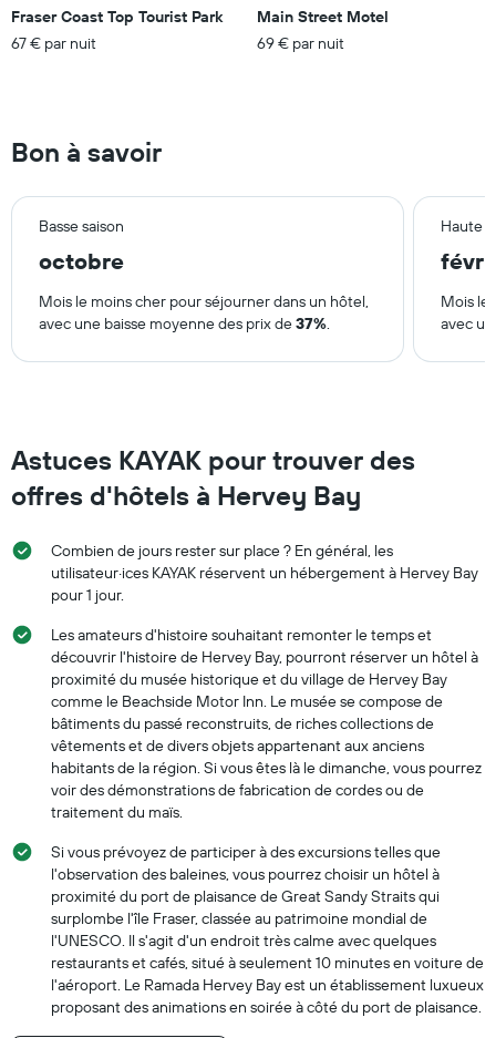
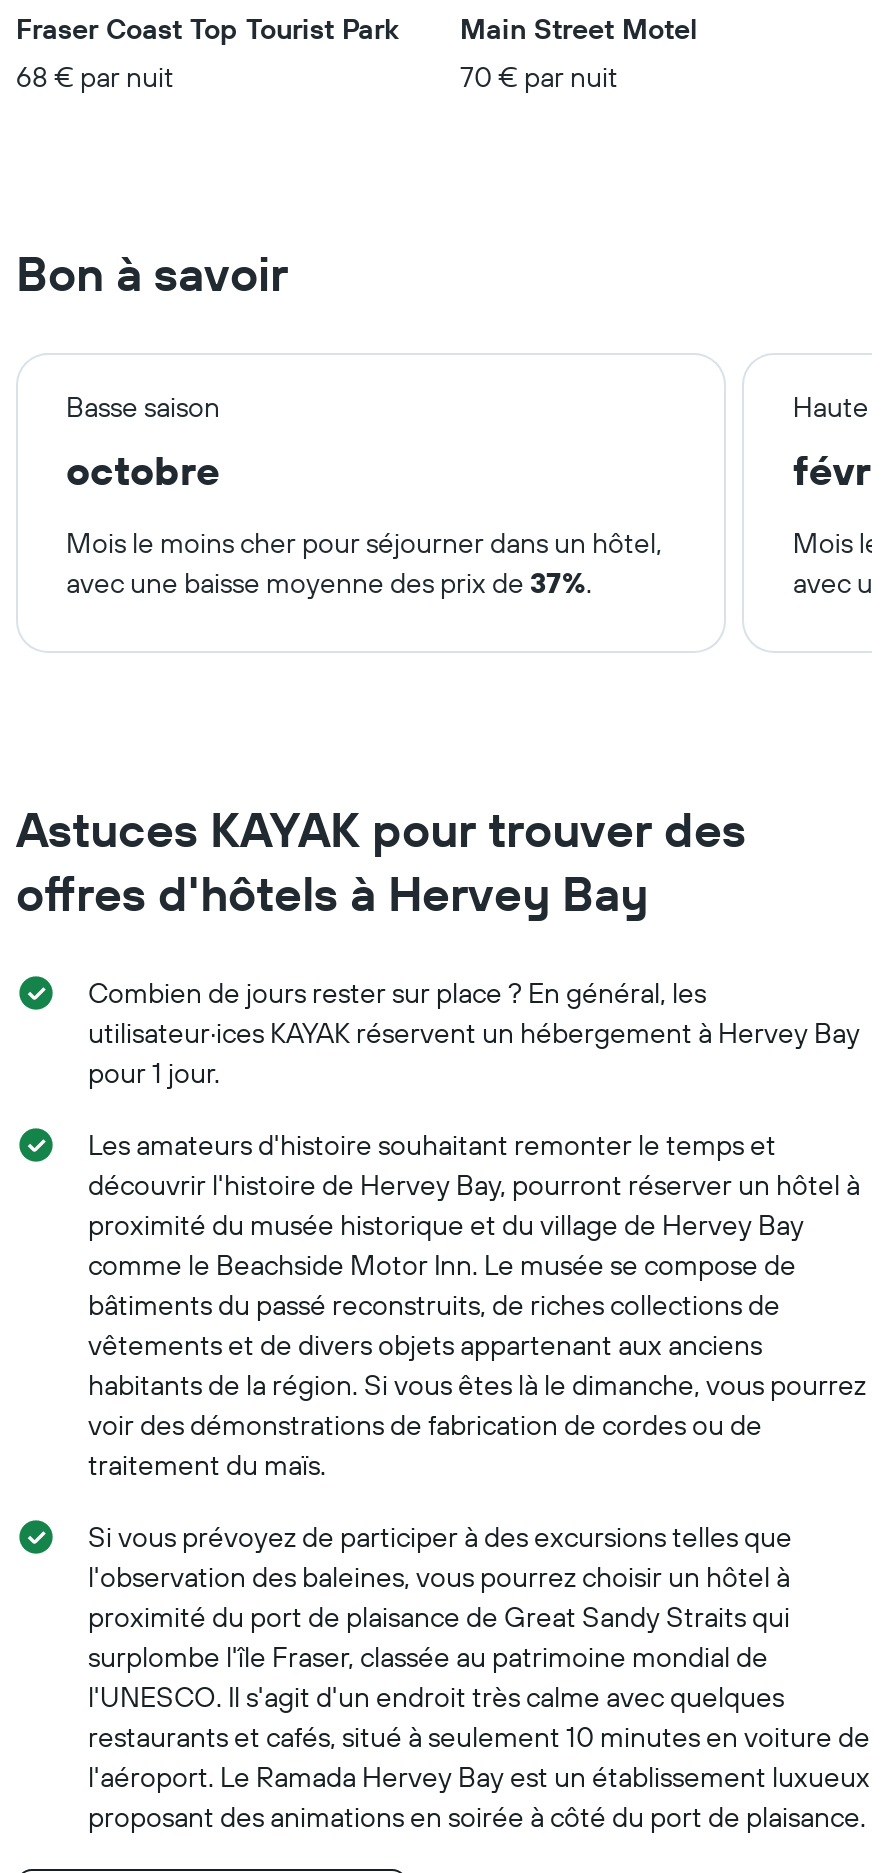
- 67 € par nuit
+ 68 € par nuit

- 69 € par nuit
+ 70 € par nuit
